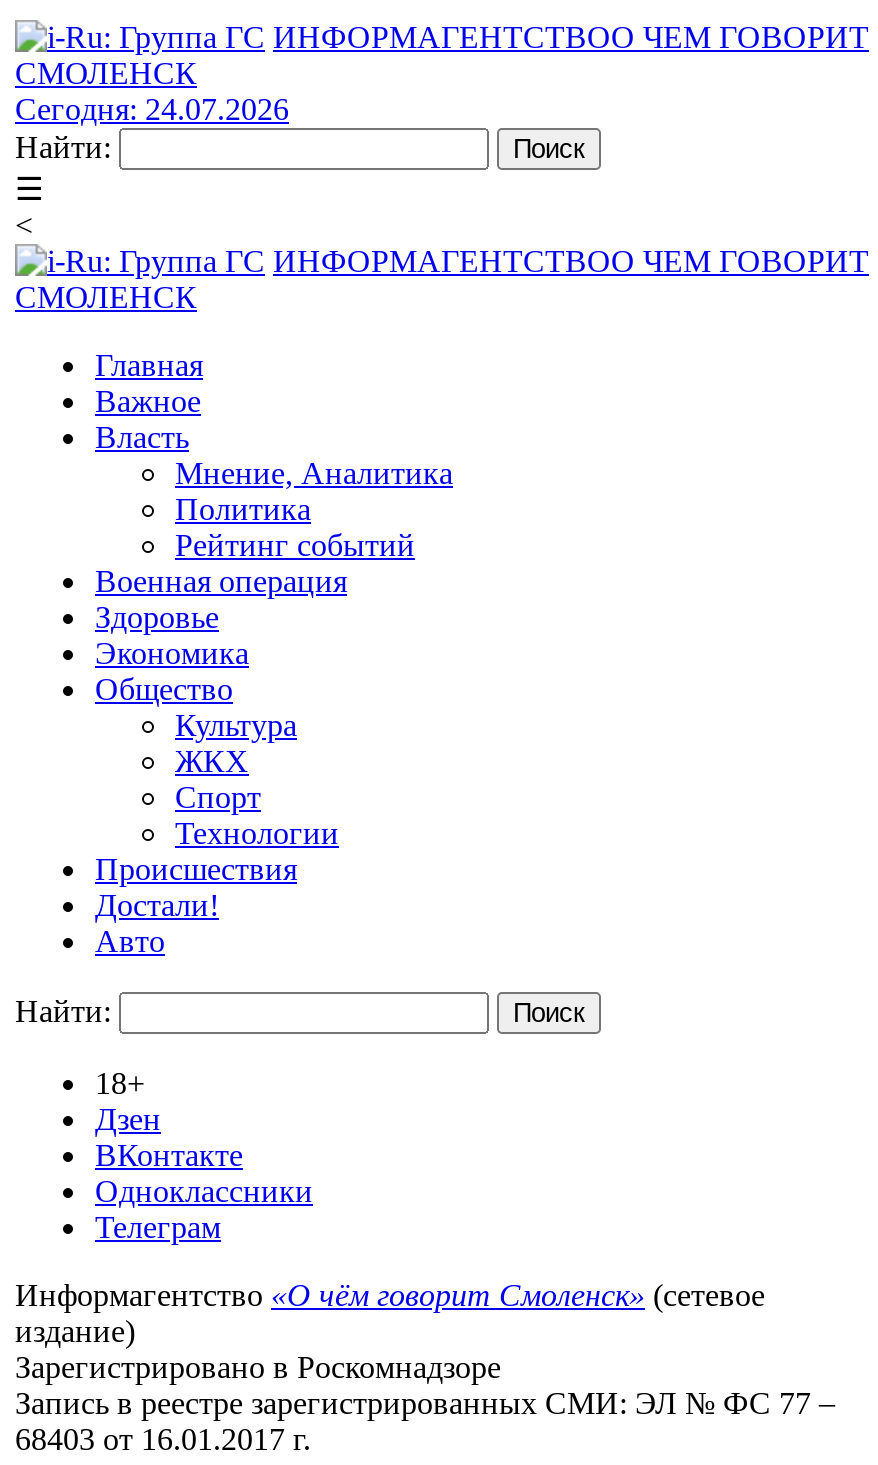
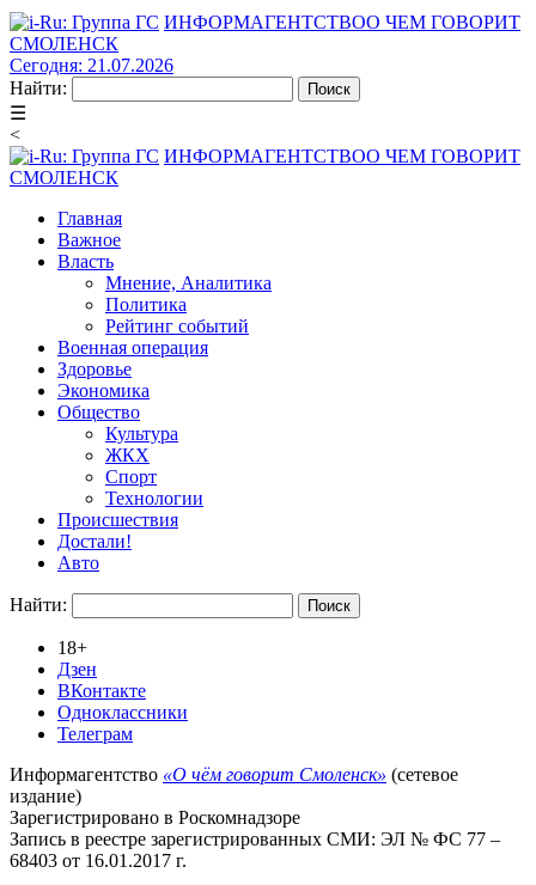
- Сегодня: 24.07.2026
+ Сегодня: 21.07.2026
